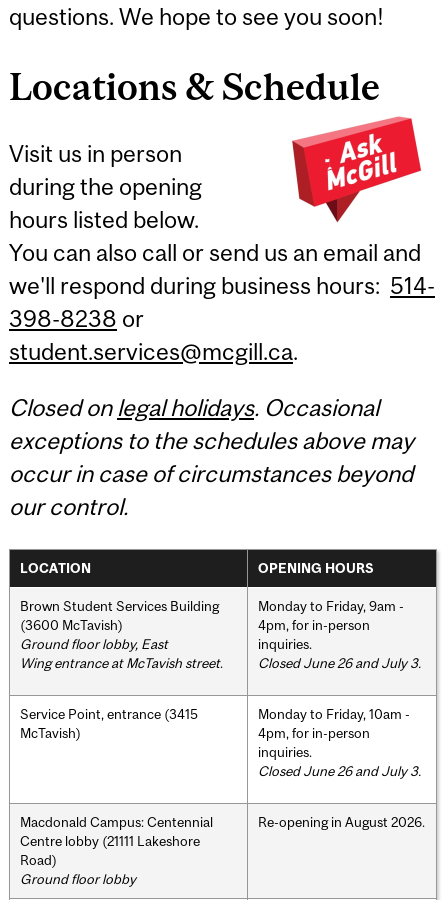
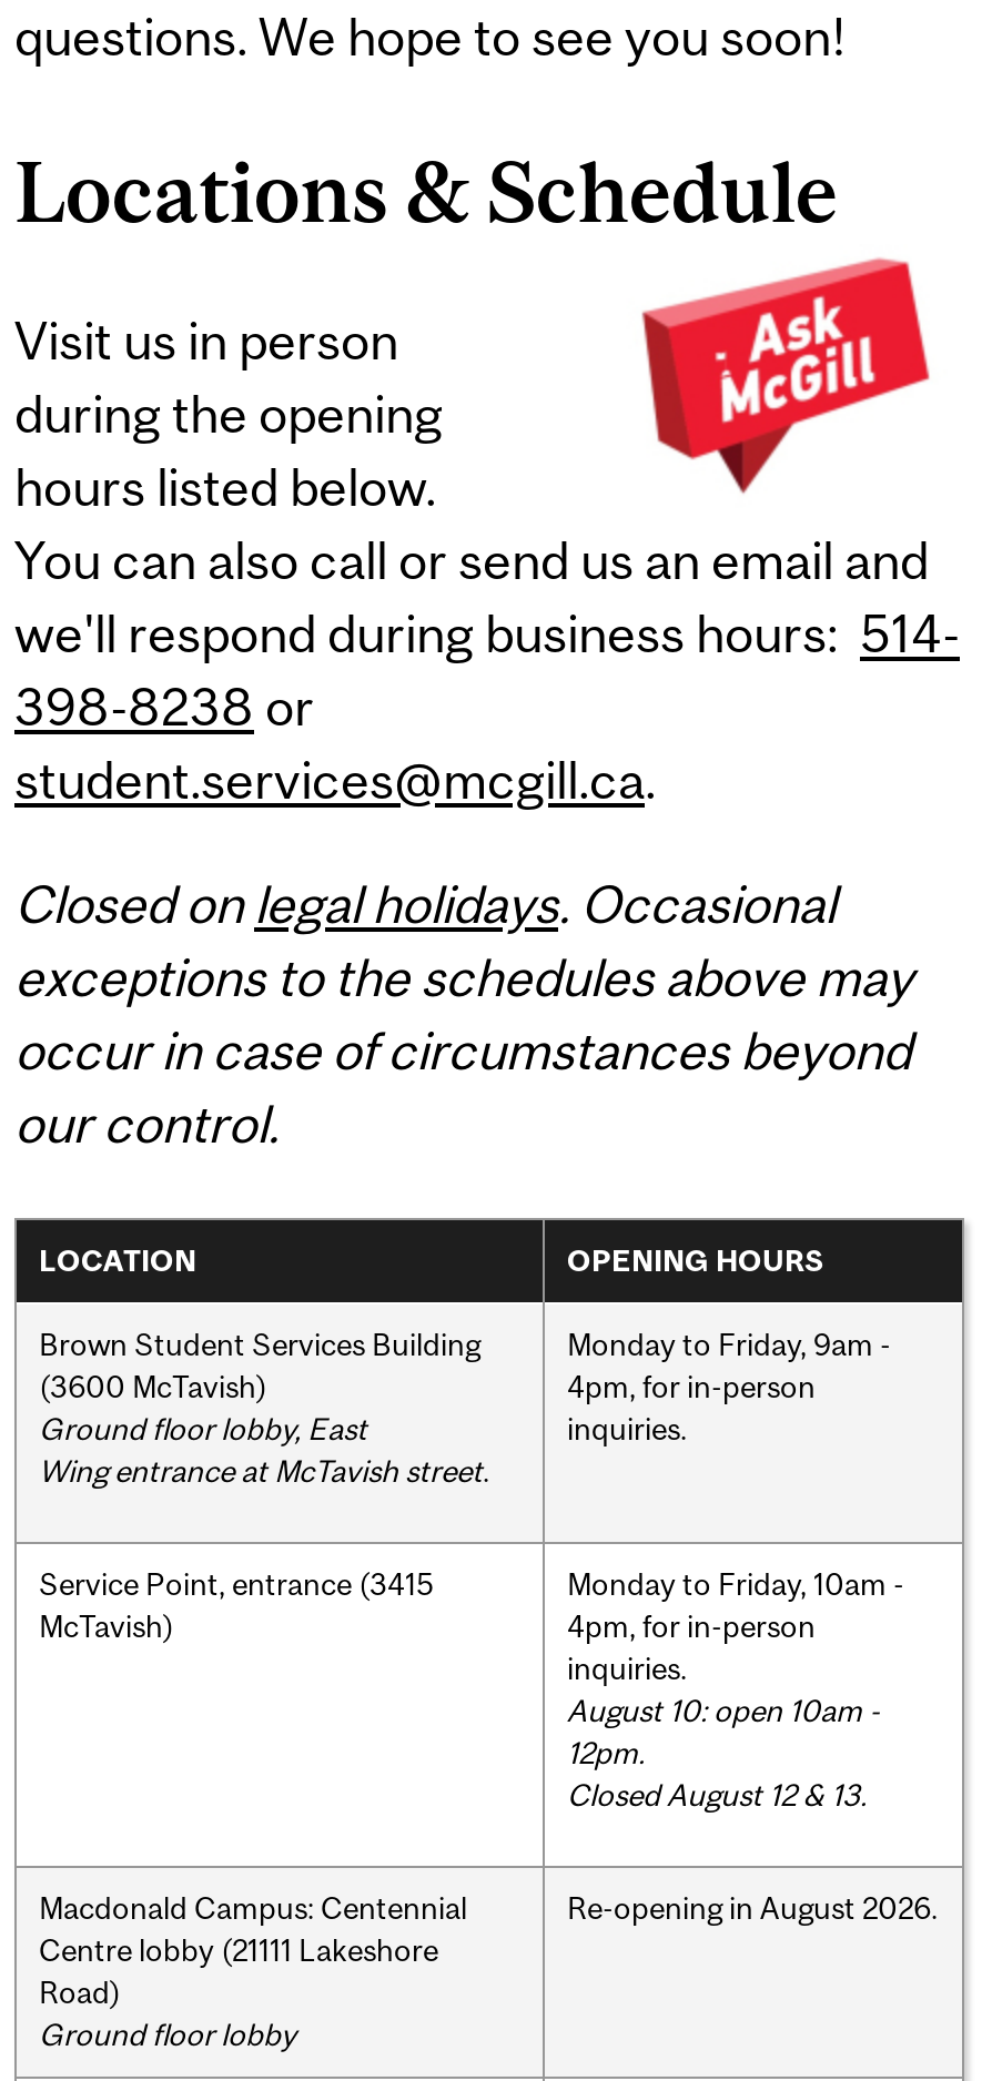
- Closed June 26 and July 3.

- Closed June 26 and July 3.
+ August 10: open 10am -
+ 12pm.
+ Closed August 12 & 13.
